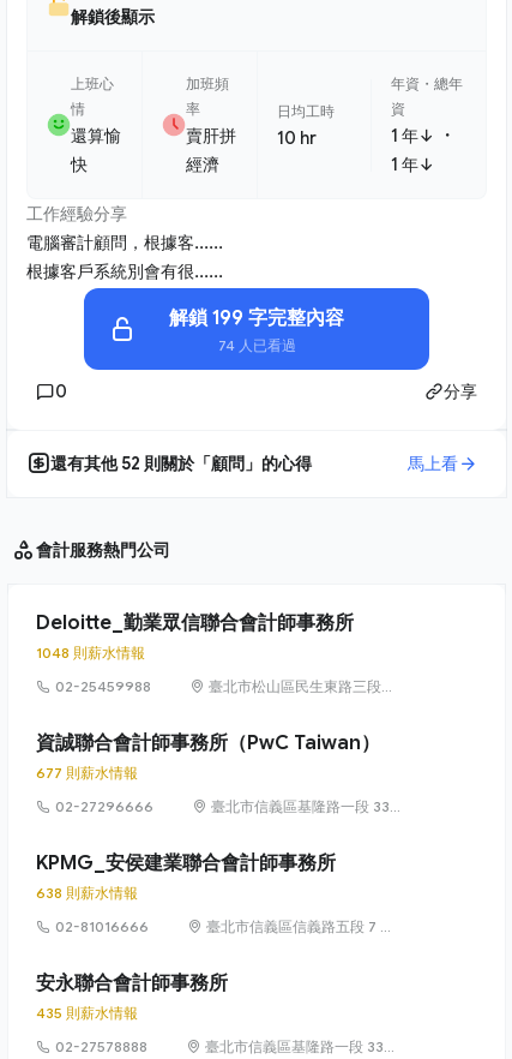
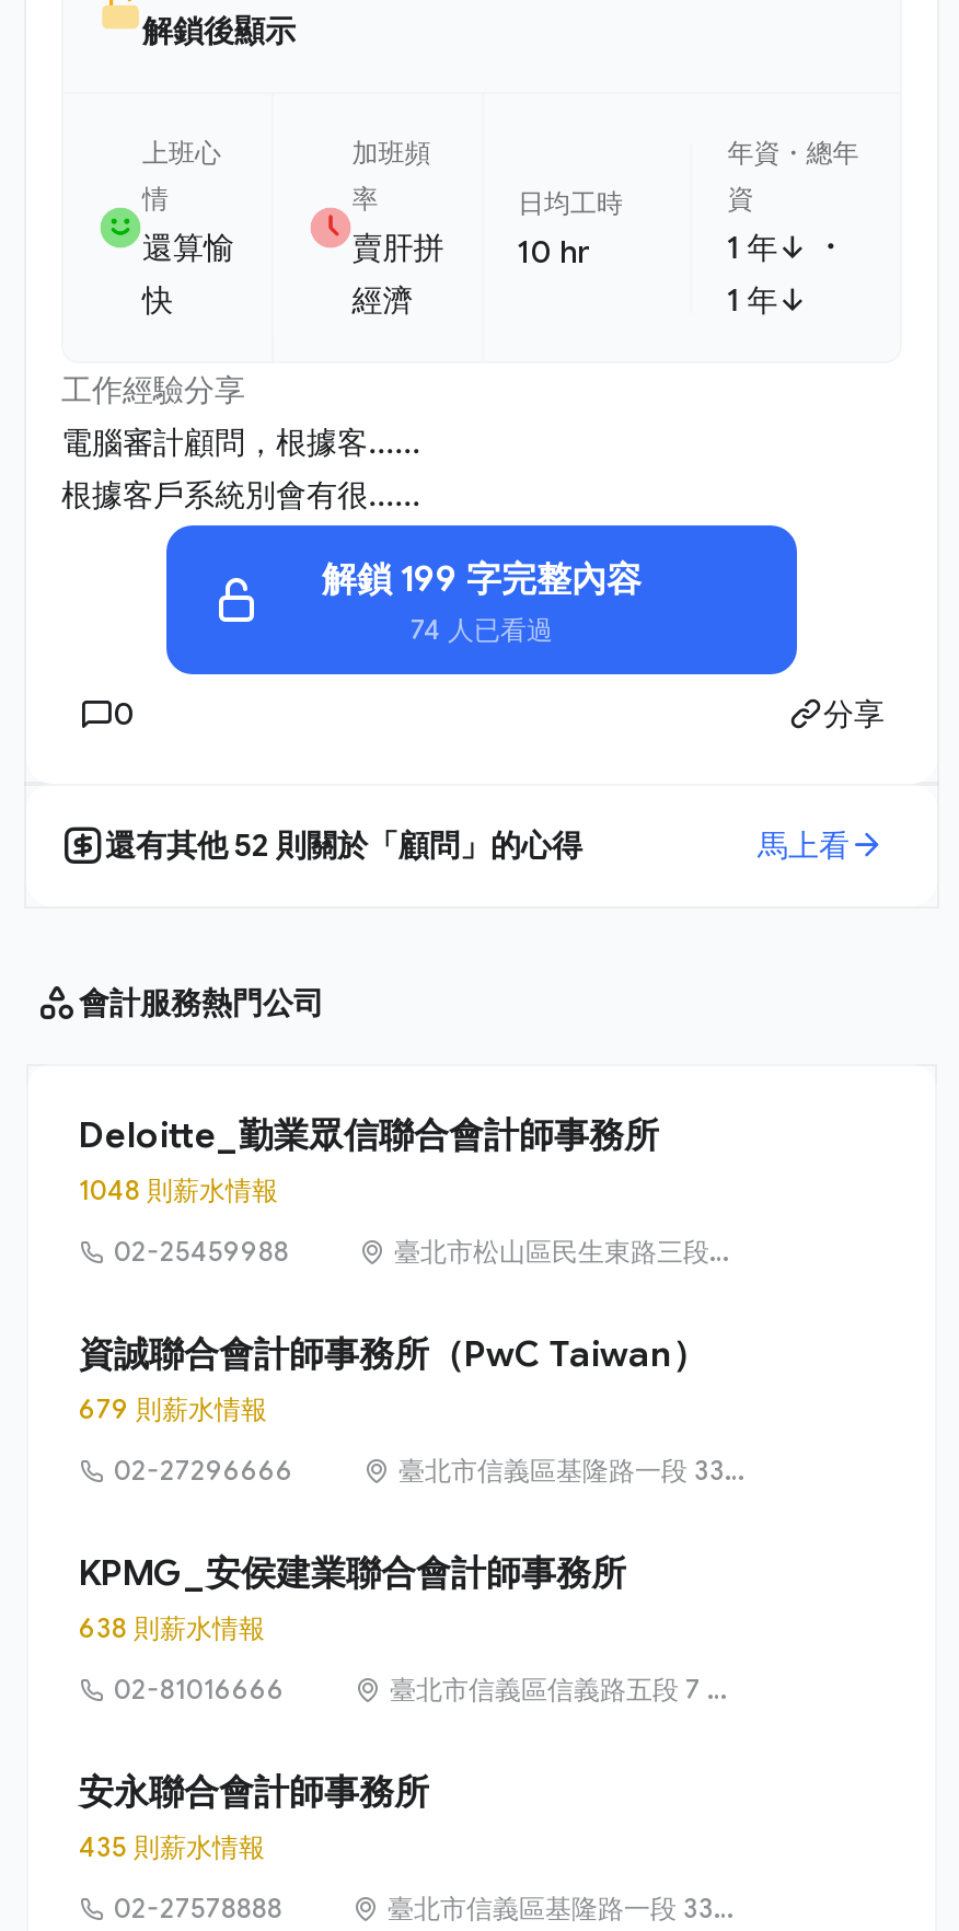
- 677 則薪水情報
+ 679 則薪水情報
